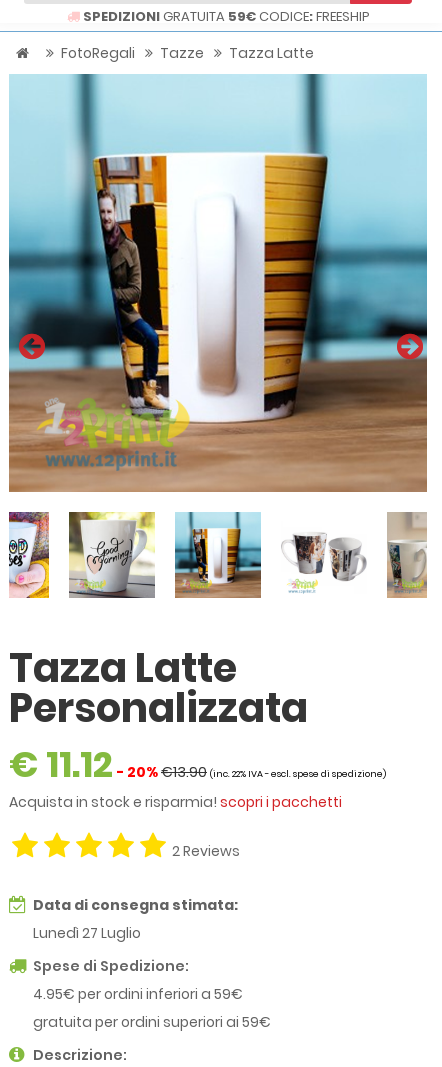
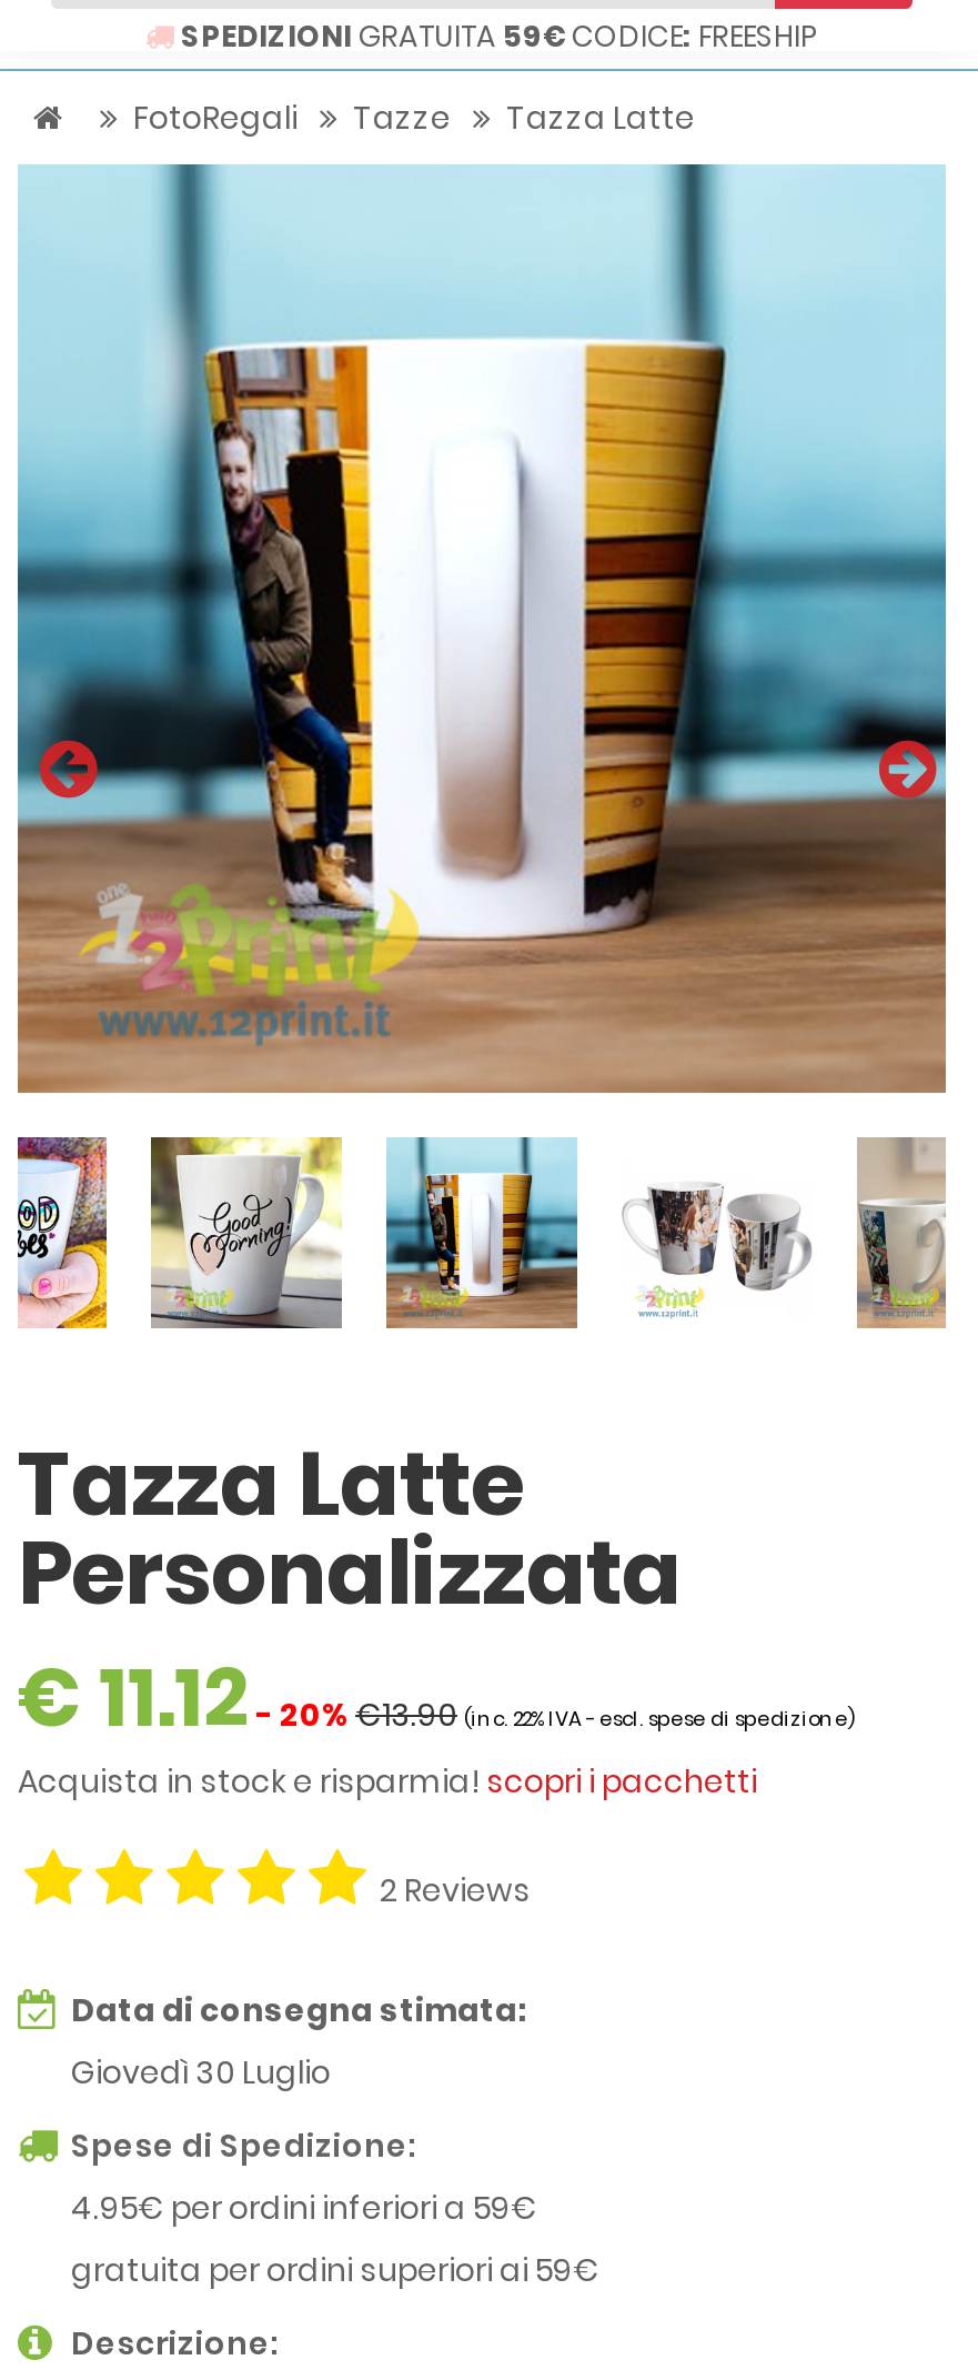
- Lunedì 27 Luglio
+ Giovedì 30 Luglio
